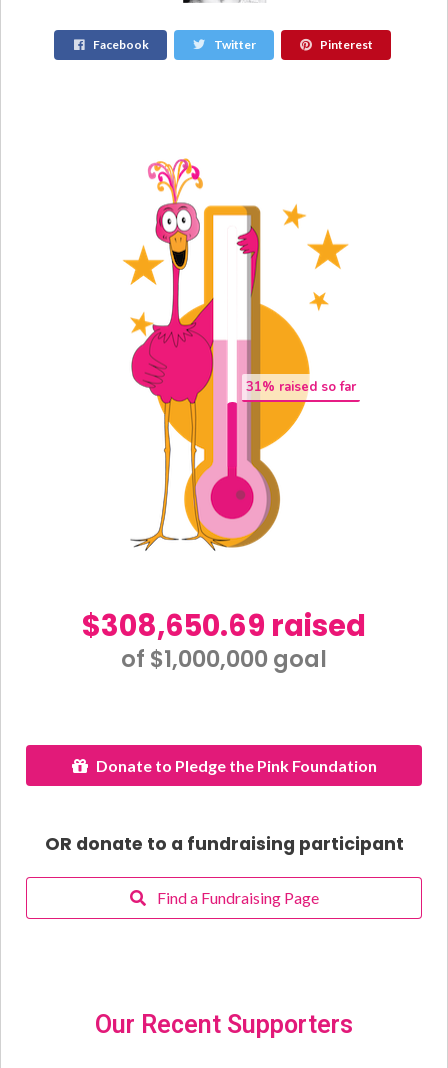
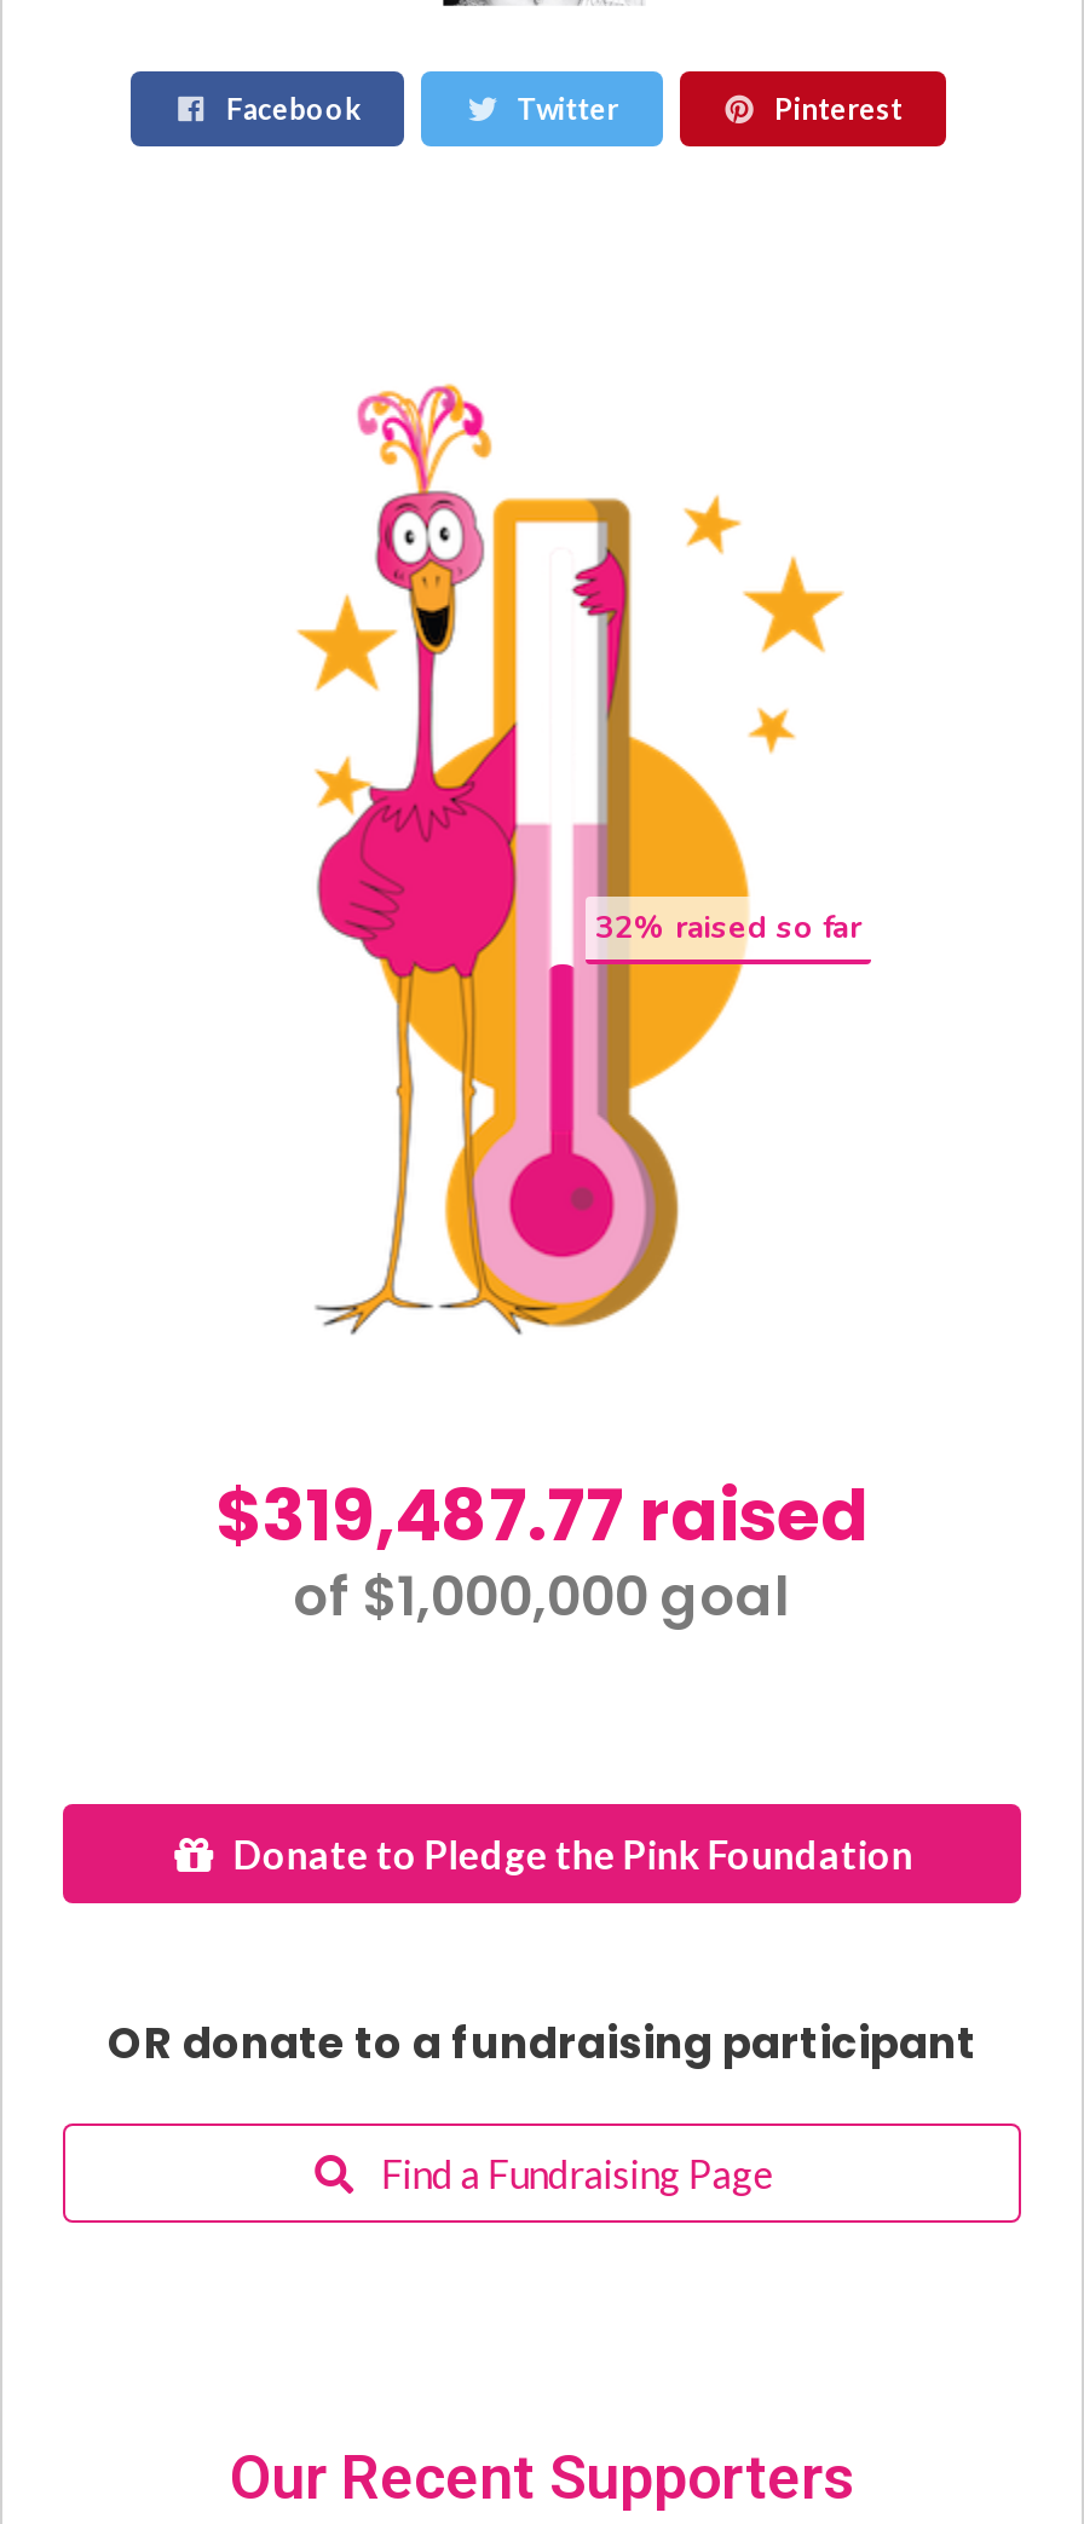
- 31% raised so far
+ 32% raised so far

- $308,650.69 raised
+ $319,487.77 raised
